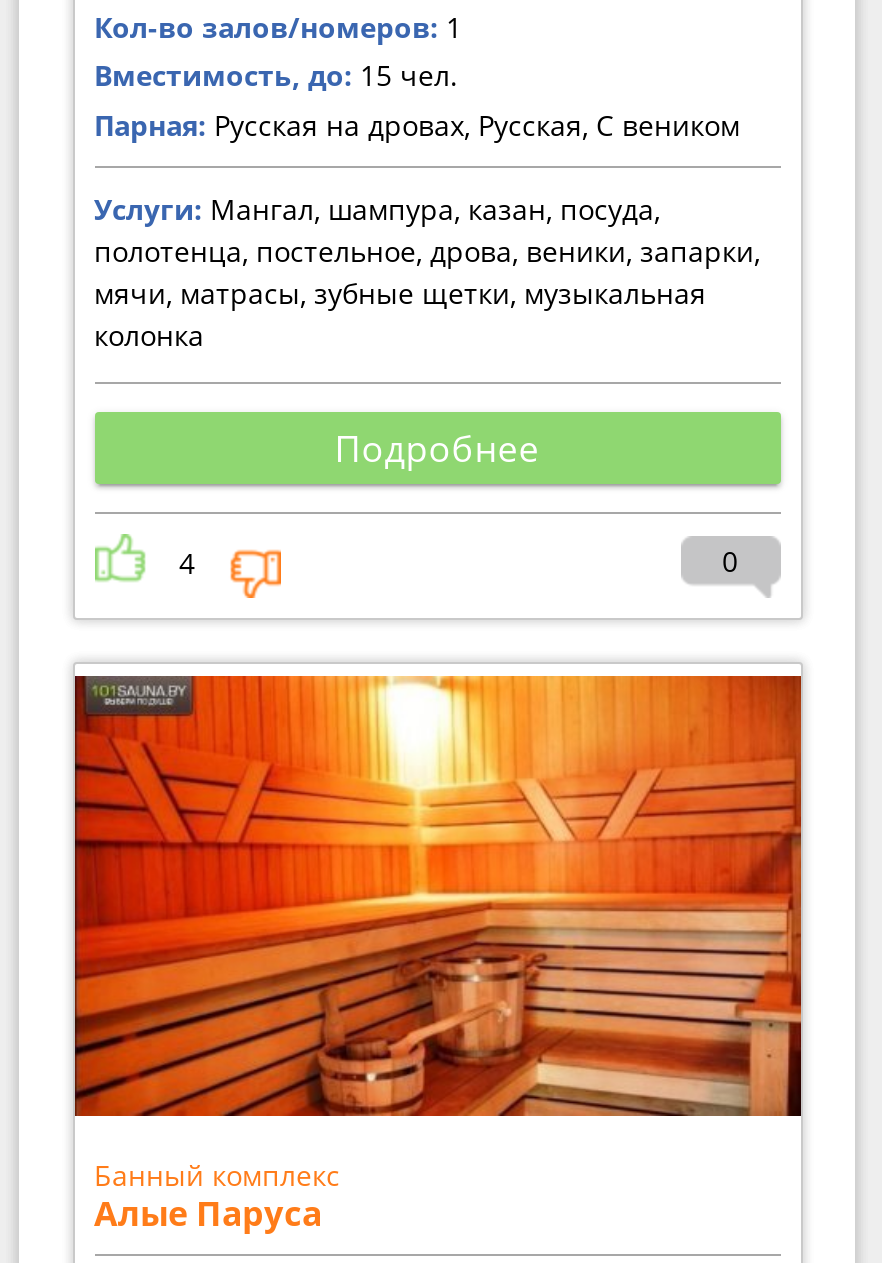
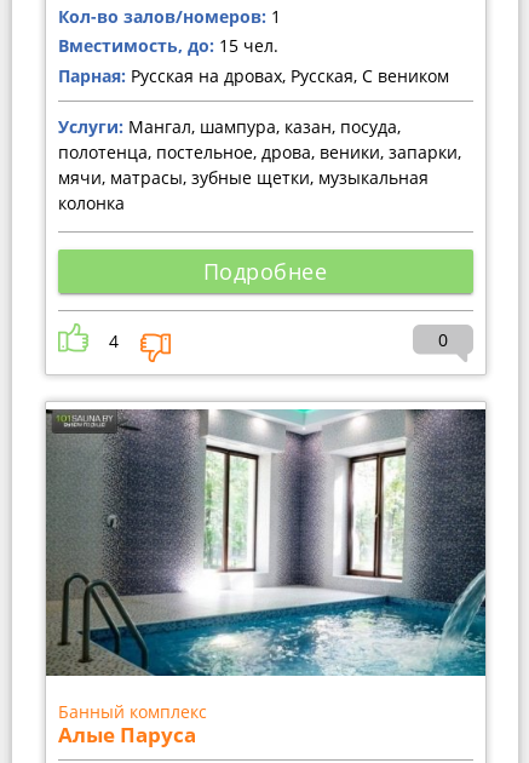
- [image]
+ [image]
